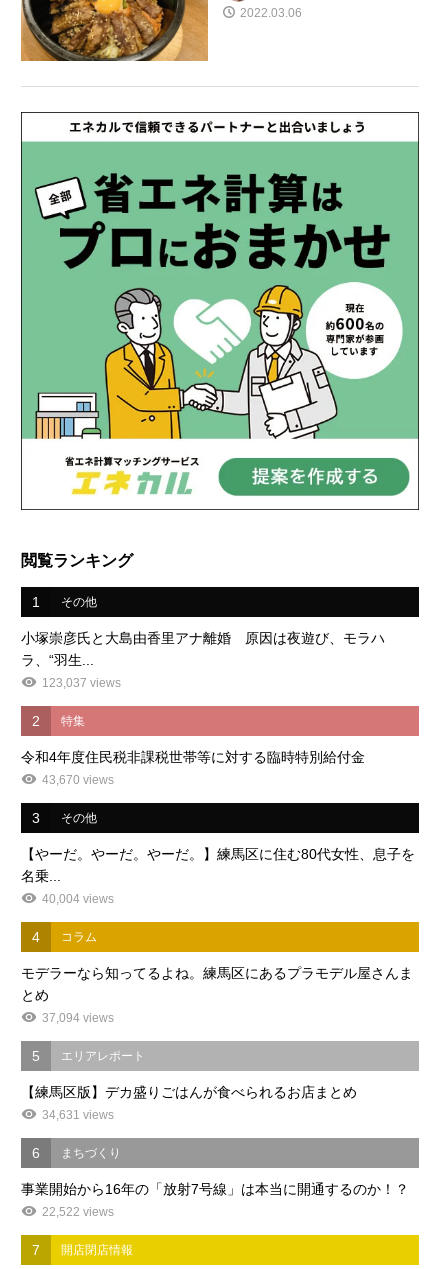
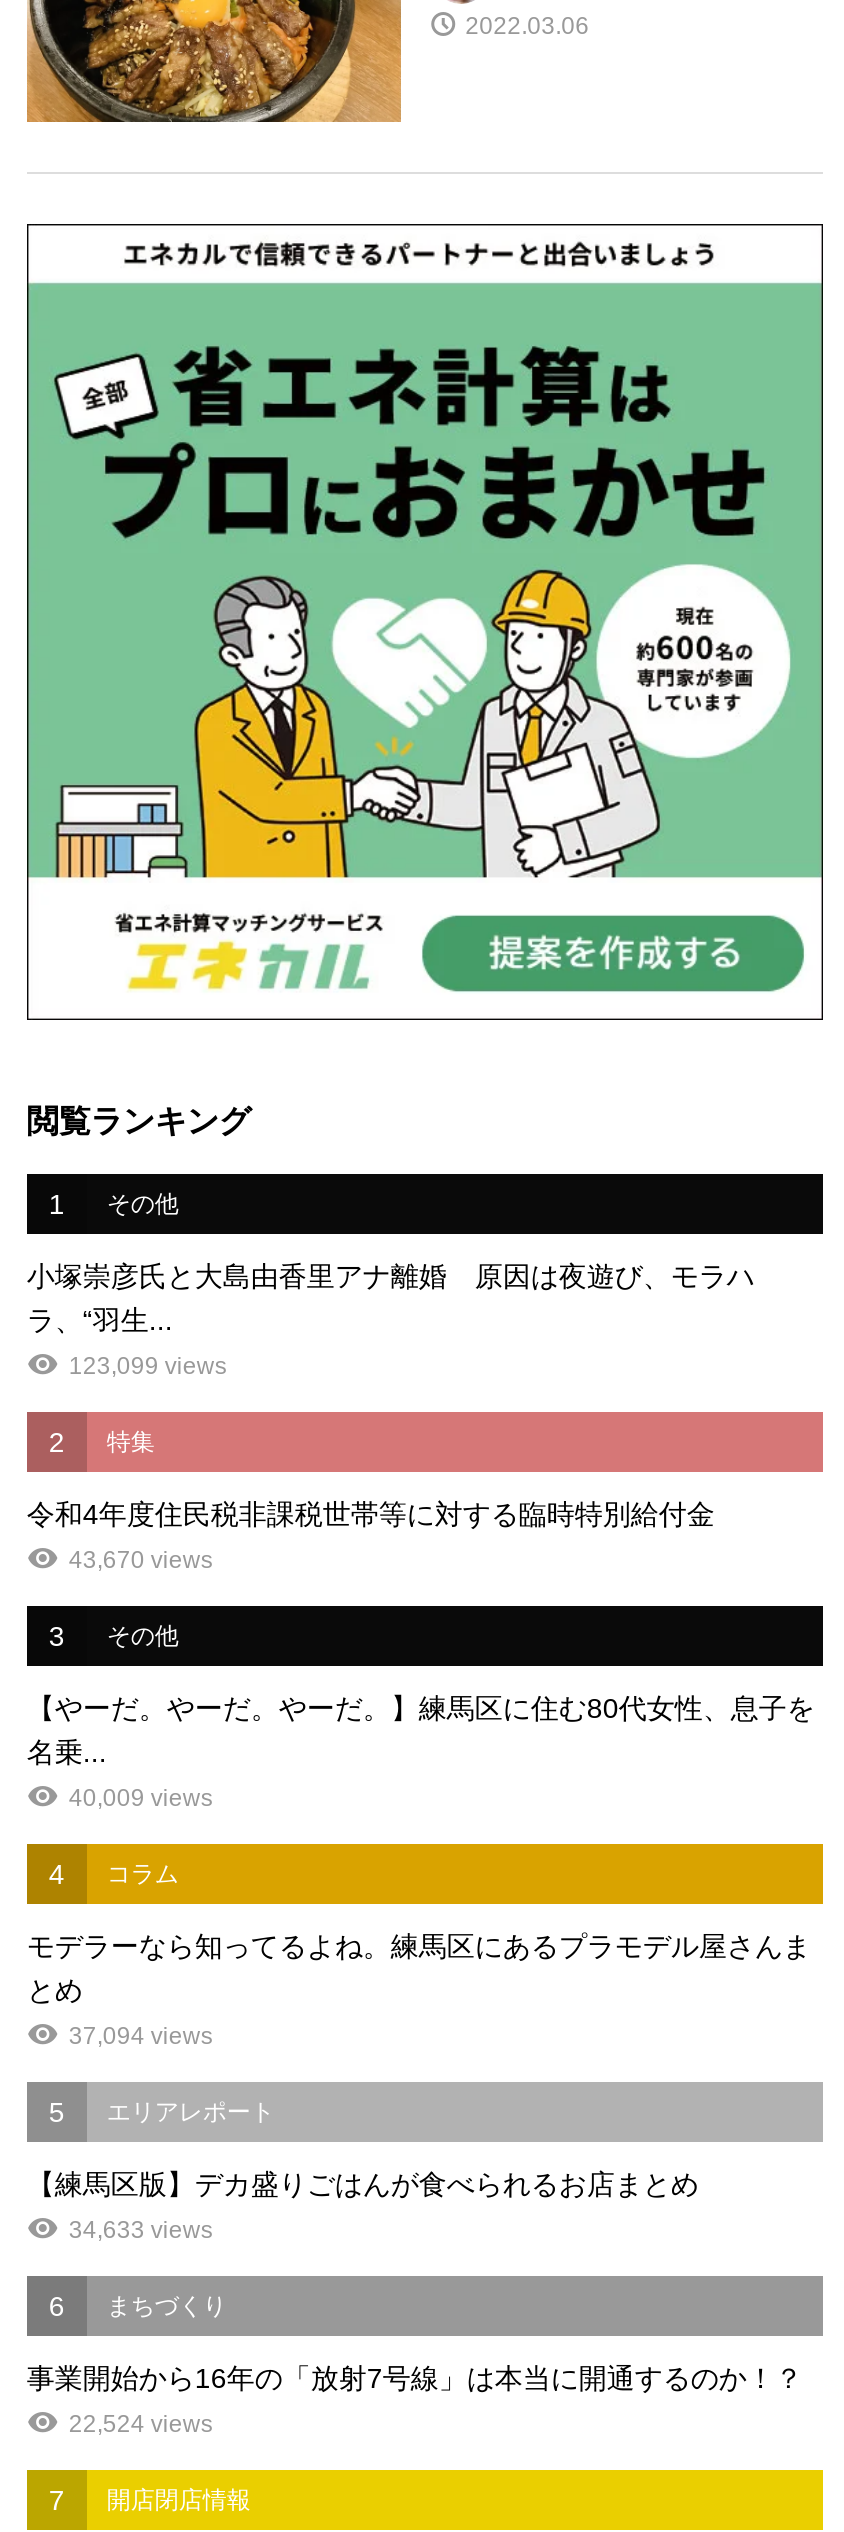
- 123,037 views
+ 123,099 views

- 40,004 views
+ 40,009 views

- 34,631 views
+ 34,633 views

- 22,522 views
+ 22,524 views
